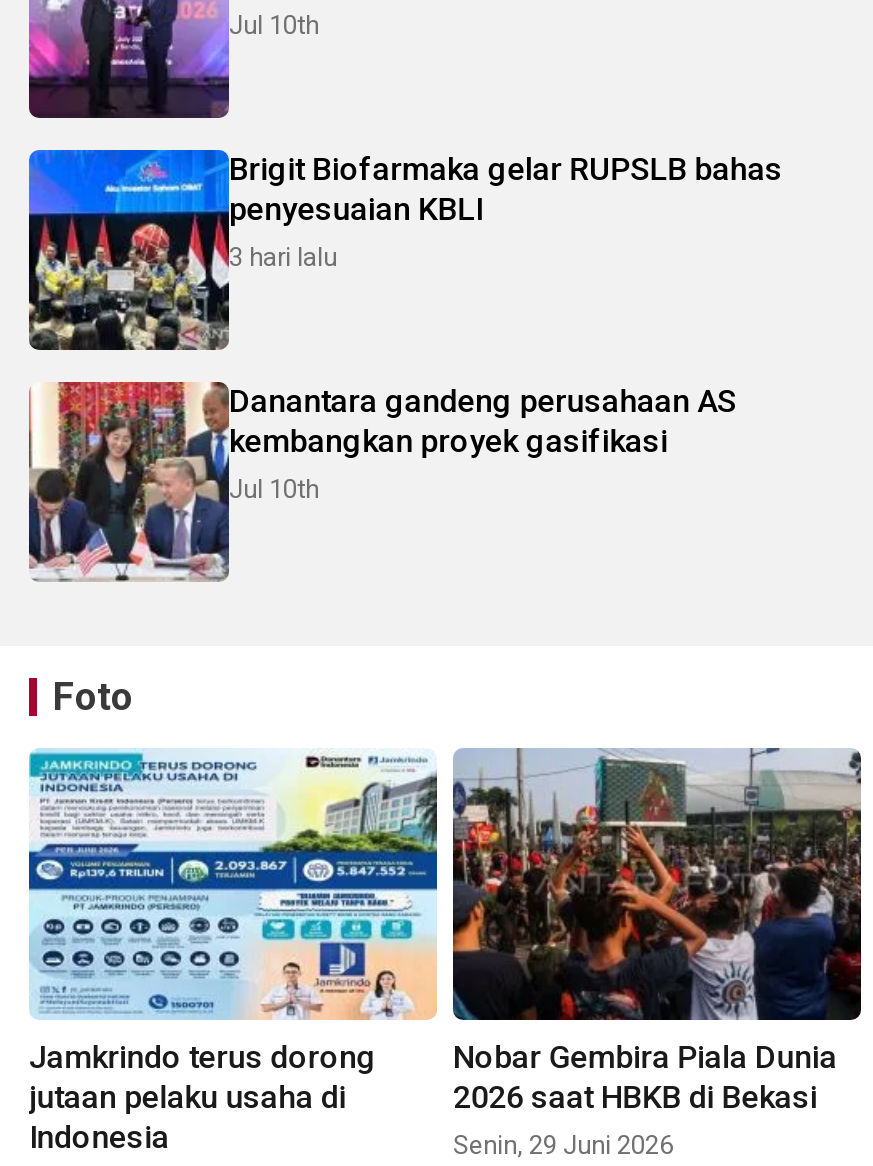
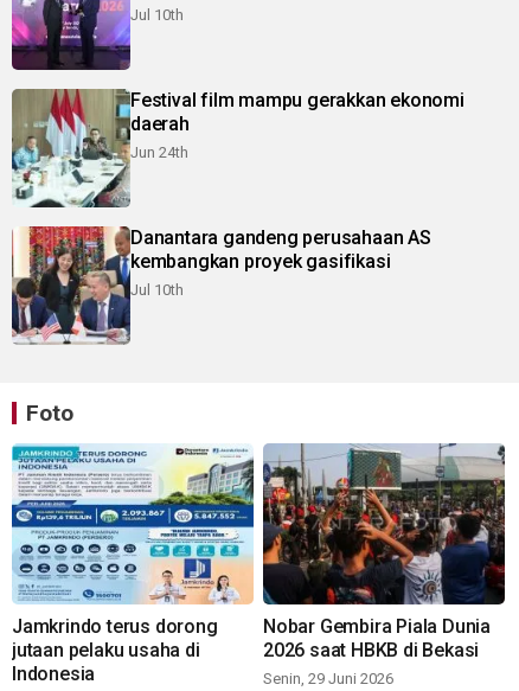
- [image]
- Brigit Biofarmaka gelar RUPSLB bahas
- penyesuaian KBLI
- 3 hari lalu
+ [image]
+ Festival film mampu gerakkan ekonomi
+ daerah
+ Jun 24th
